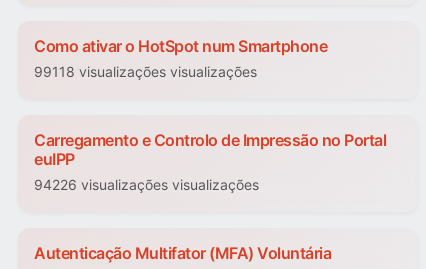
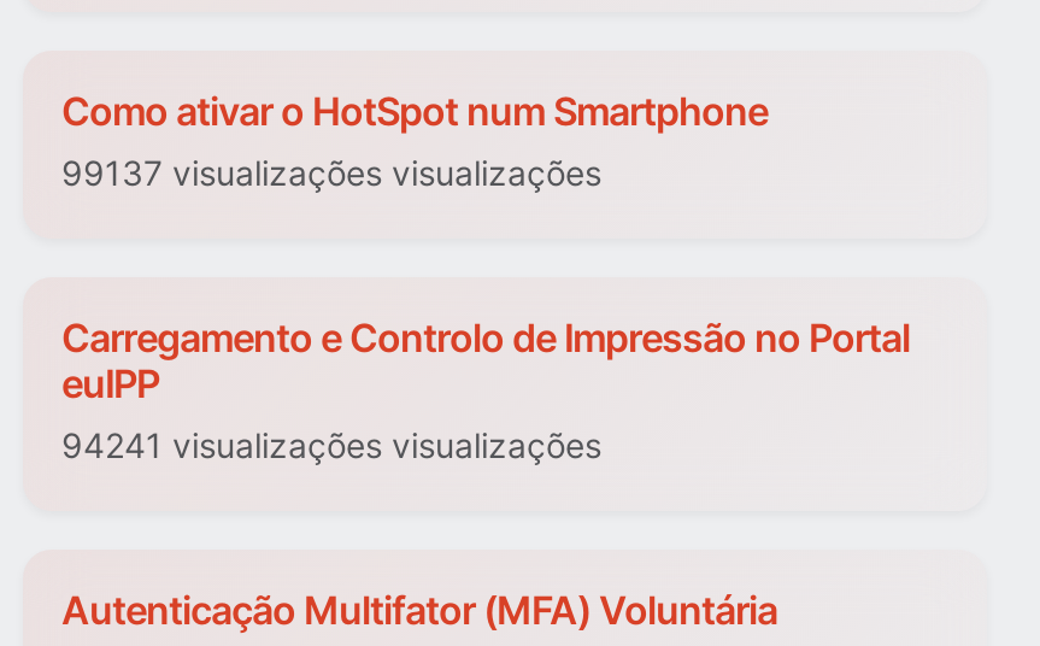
- 99118 visualizações visualizações
+ 99137 visualizações visualizações

- 94226 visualizações visualizações
+ 94241 visualizações visualizações
